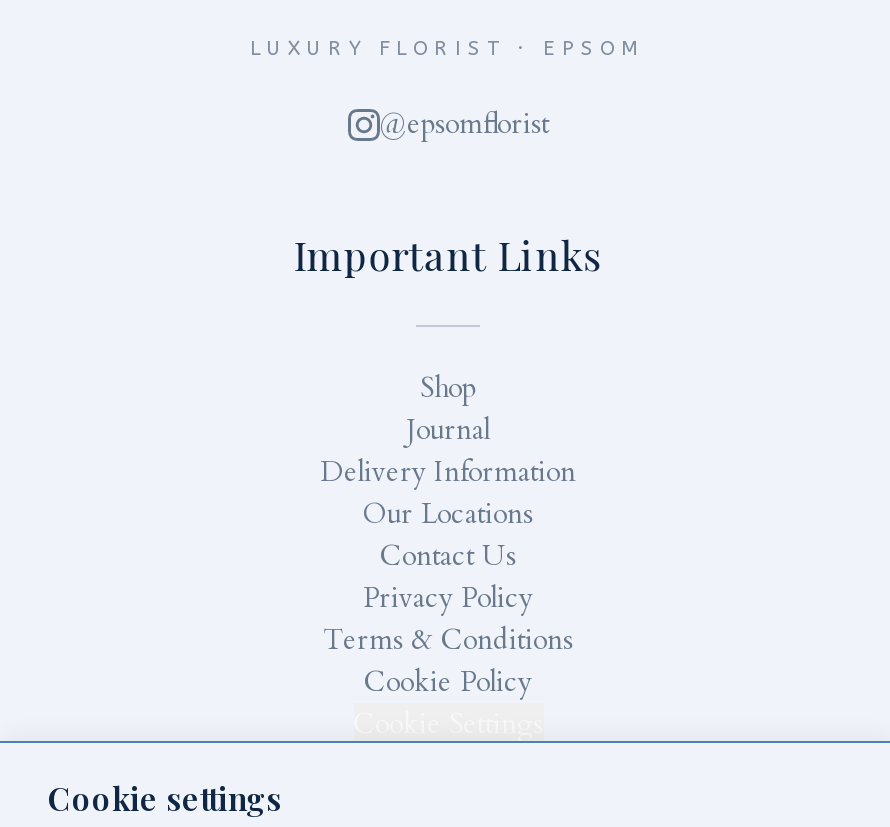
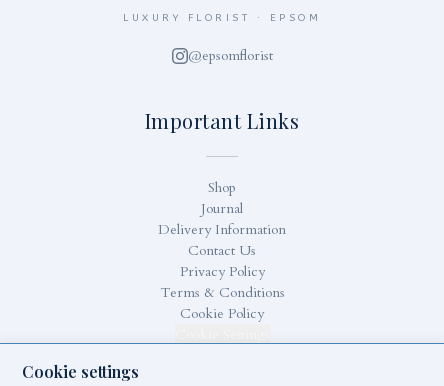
- Our Locations
